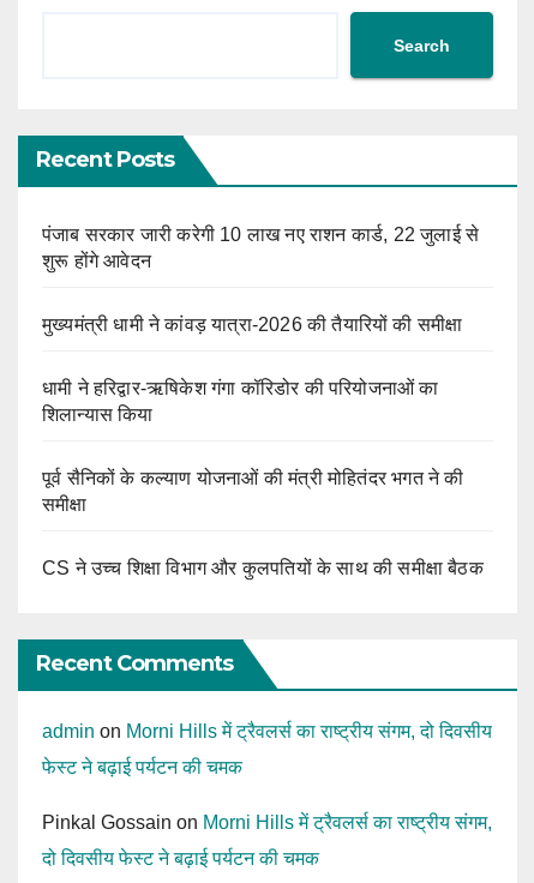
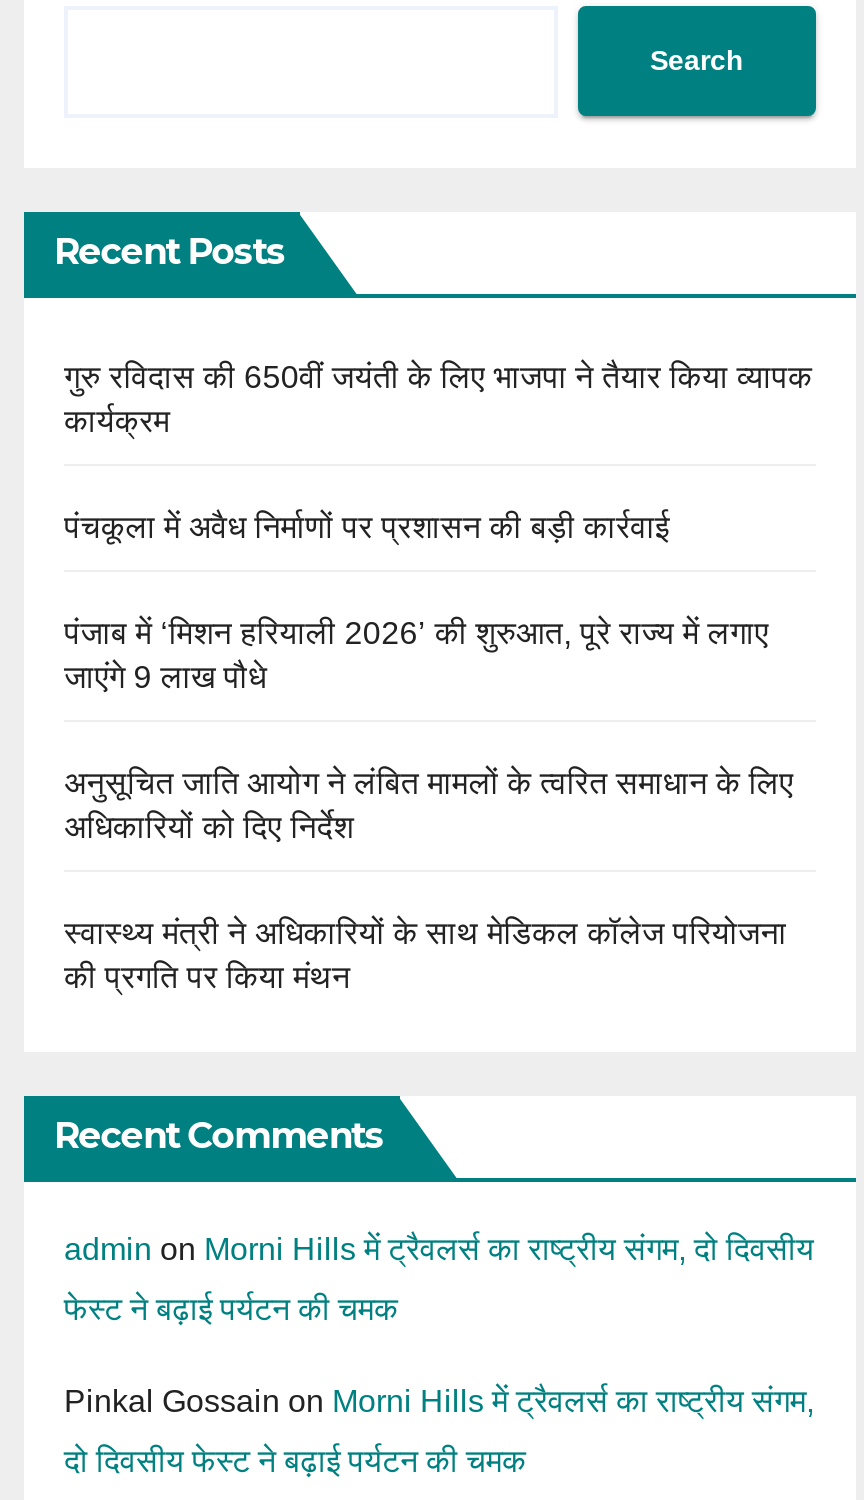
- पंजाब सरकार जारी करेगी 10 लाख नए राशन कार्ड, 22 जुलाई से
- शुरू होंगे आवेदन
+ गुरु रविदास की 650वीं जयंती के लिए भाजपा ने तैयार किया व्यापक
+ कार्यक्रम

- मुख्यमंत्री धामी ने कांवड़ यात्रा-2026 की तैयारियों की समीक्षा
+ पंचकूला में अवैध निर्माणों पर प्रशासन की बड़ी कार्रवाई

- धामी ने हरिद्वार-ऋषिकेश गंगा कॉरिडोर की परियोजनाओं का
- शिलान्यास किया
+ पंजाब में ‘मिशन हरियाली 2026’ की शुरुआत, पूरे राज्य में लगाए
+ जाएंगे 9 लाख पौधे

- पूर्व सैनिकों के कल्याण योजनाओं की मंत्री मोहितंदर भगत ने की
- समीक्षा
+ अनुसूचित जाति आयोग ने लंबित मामलों के त्वरित समाधान के लिए
+ अधिकारियों को दिए निर्देश

- CS ने उच्च शिक्षा विभाग और कुलपतियों के साथ की समीक्षा बैठक
+ स्वास्थ्य मंत्री ने अधिकारियों के साथ मेडिकल कॉलेज परियोजना
+ की प्रगति पर किया मंथन
